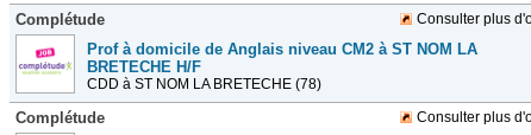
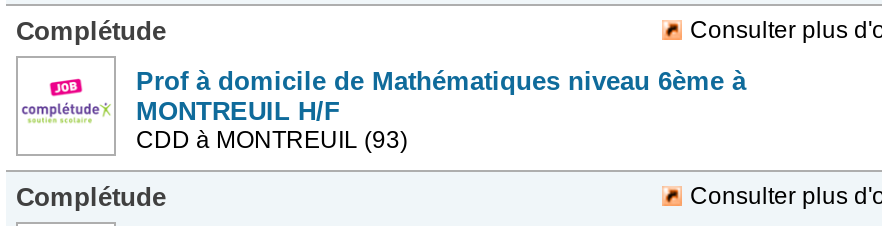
- Prof à domicile de Anglais niveau CM2 à ST NOM LA
- BRETECHE H/F
- CDD à ST NOM LA BRETECHE (78)
+ Prof à domicile de Mathématiques niveau 6ème à
+ MONTREUIL H/F
+ CDD à MONTREUIL (93)
